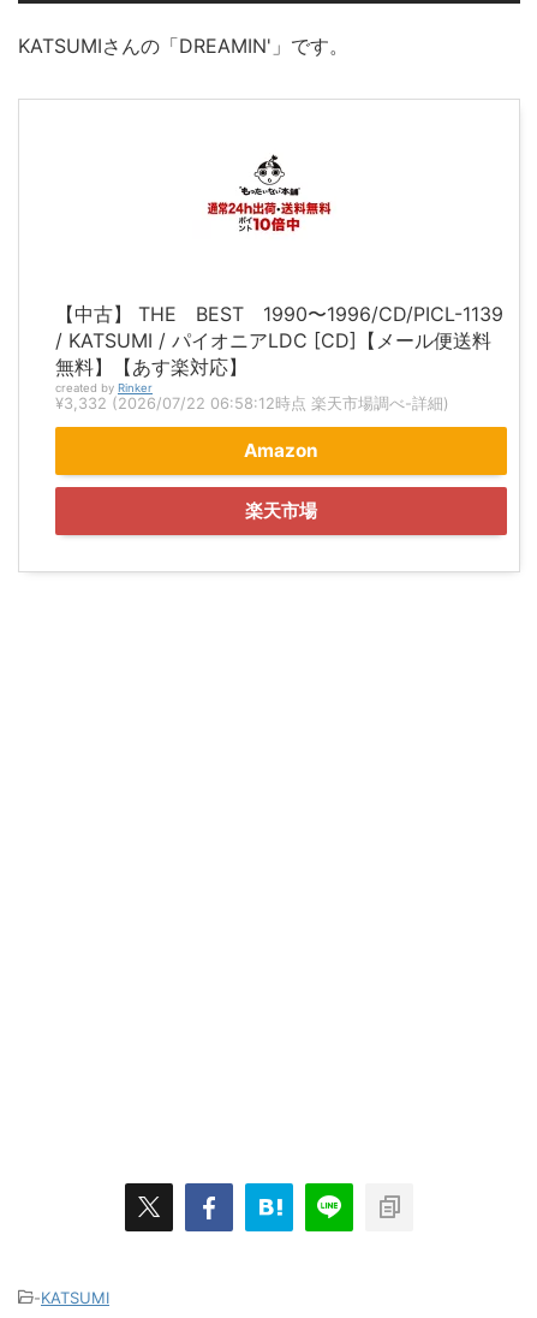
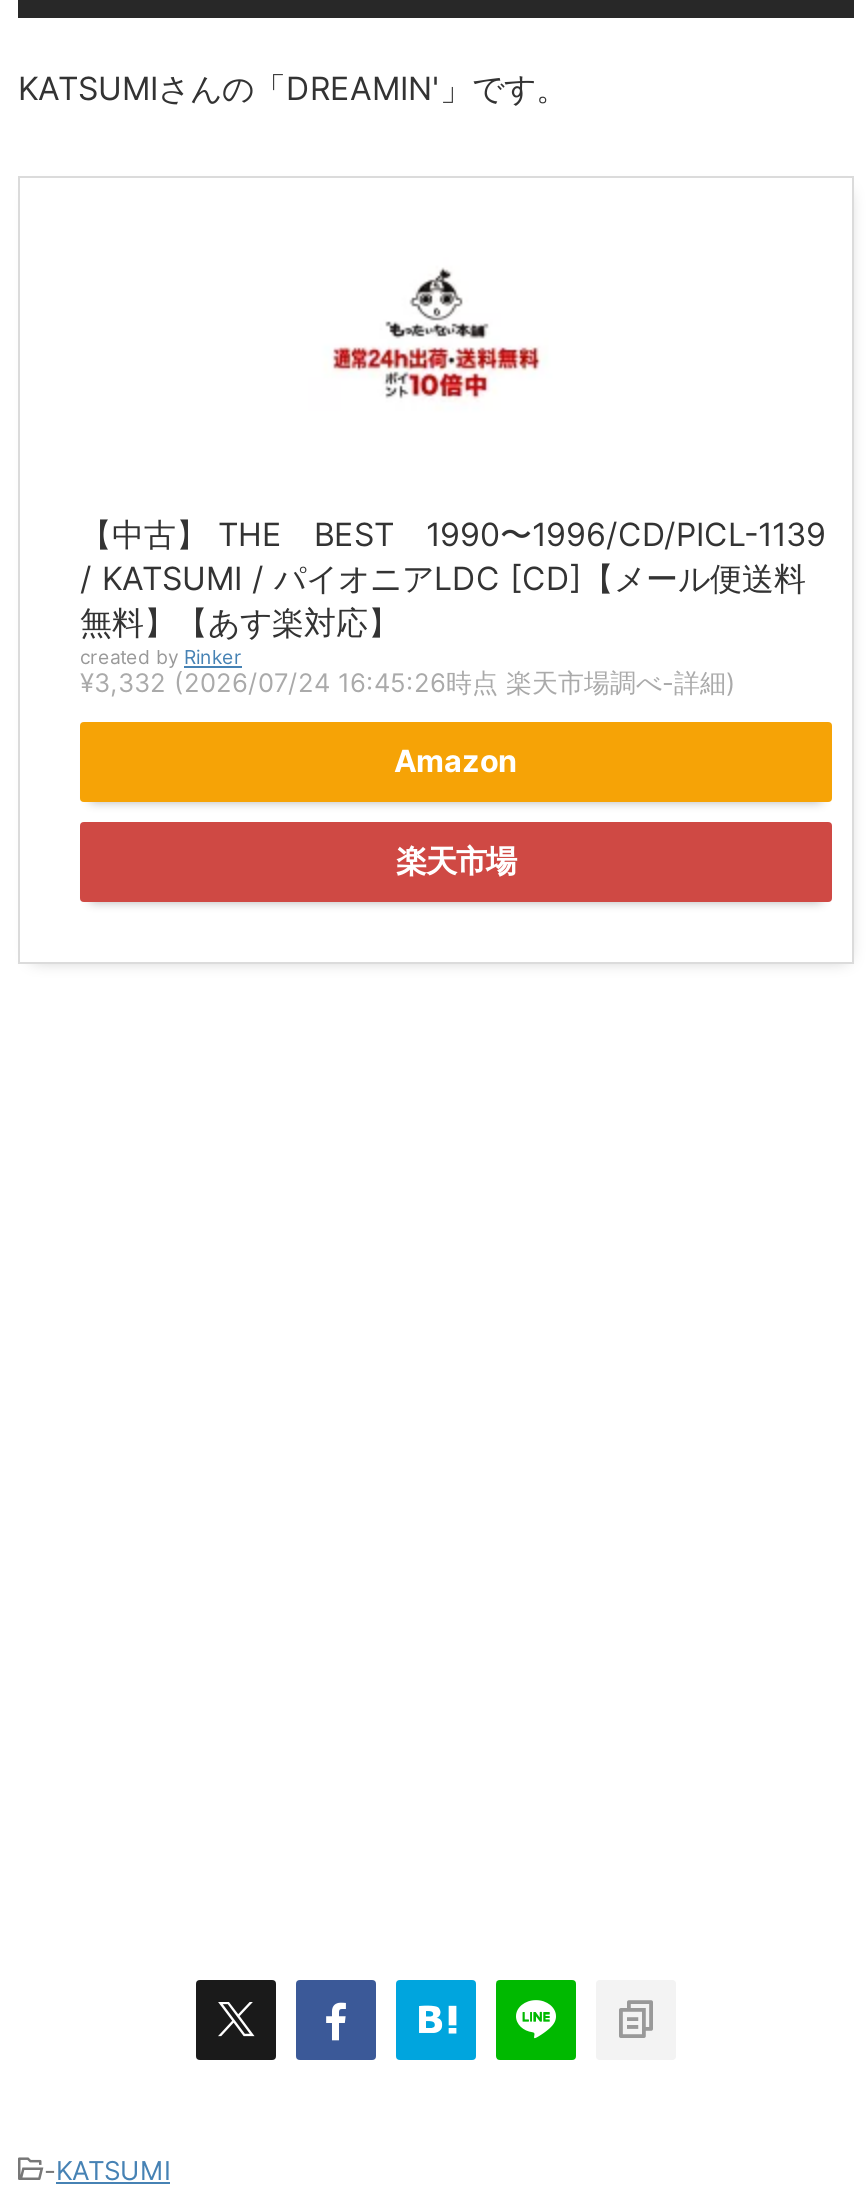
- ¥3,332 (2026/07/22 06:58:12時点 楽天市場調べ-詳細)
+ ¥3,332 (2026/07/24 16:45:26時点 楽天市場調べ-詳細)
